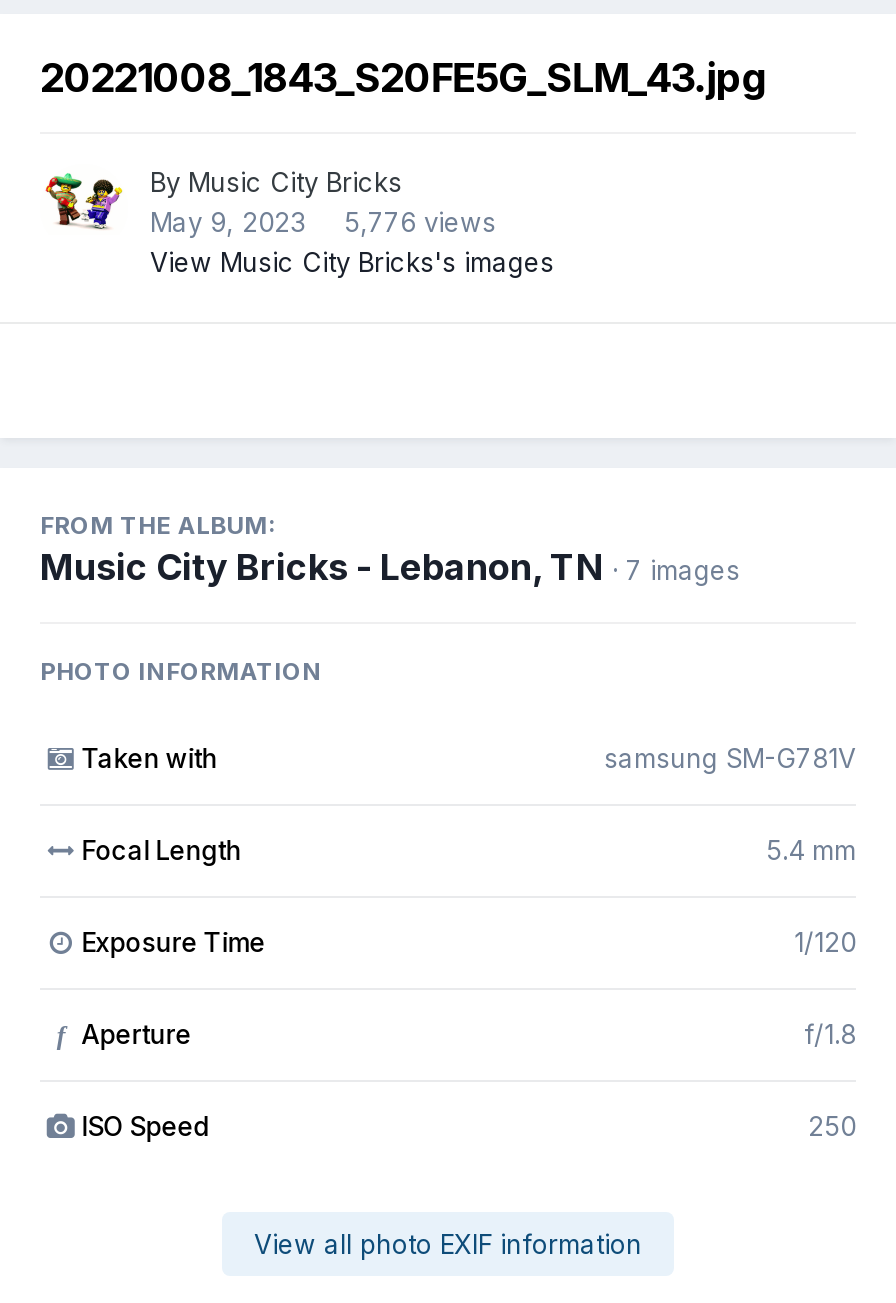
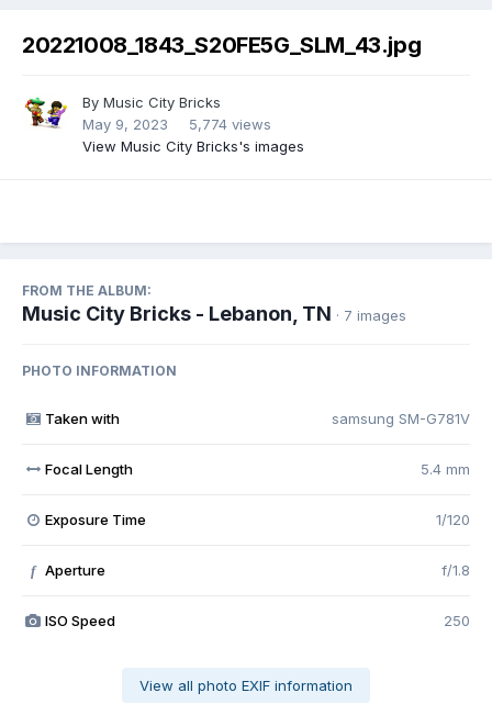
- May 9, 2023 5,776 views
+ May 9, 2023 5,774 views
